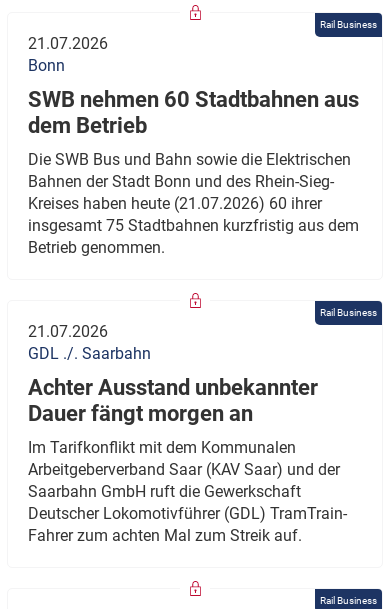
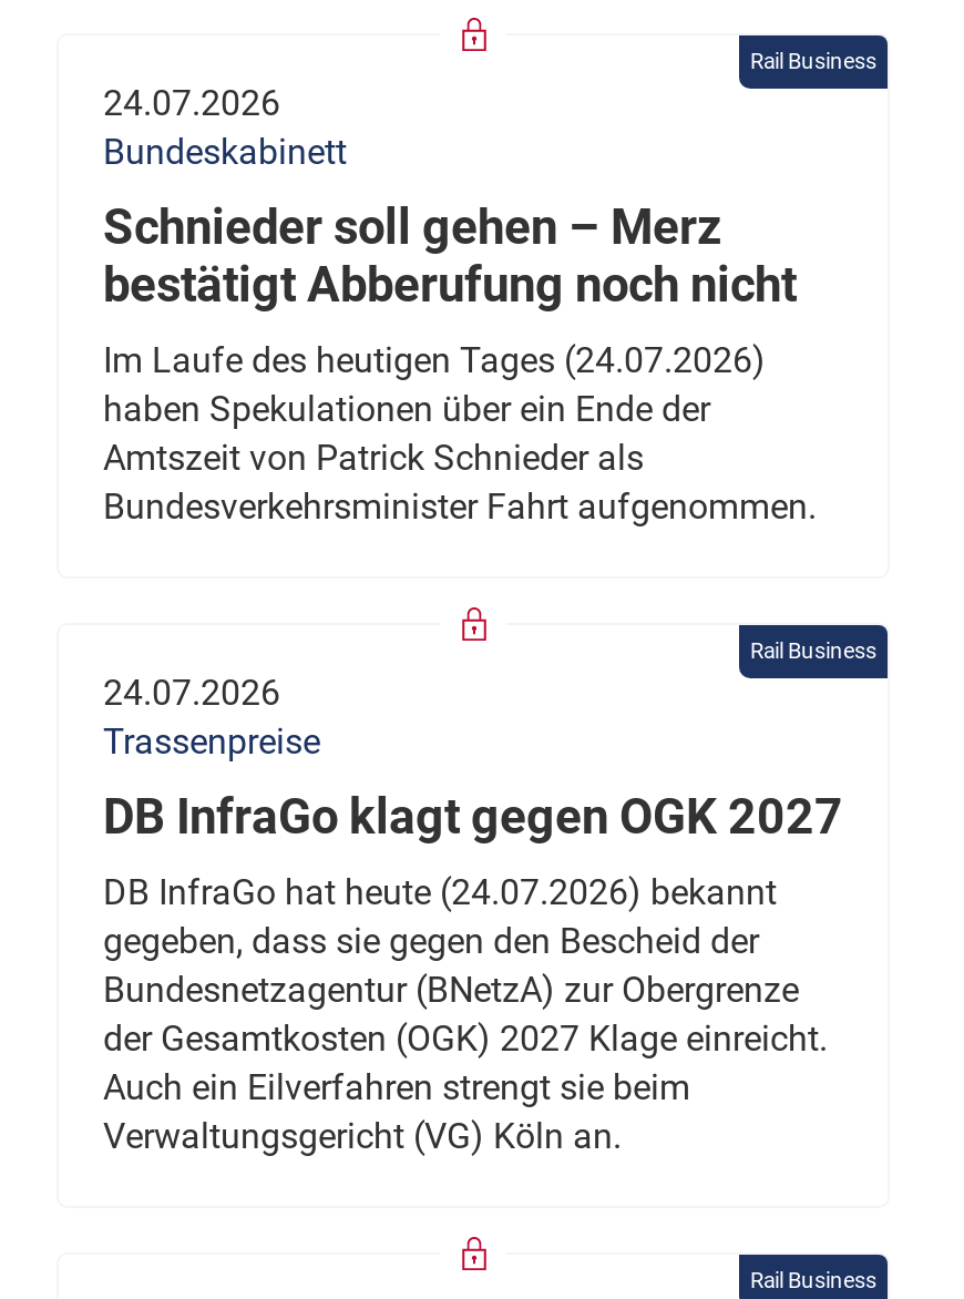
- 21.07.2026
- Bonn
+ 24.07.2026
+ Bundeskabinett

- SWB nehmen 60 Stadtbahnen aus
- dem Betrieb
+ Schnieder soll gehen – Merz
+ bestätigt Abberufung noch nicht

- Die SWB Bus und Bahn sowie die Elektrischen
- Bahnen der Stadt Bonn und des Rhein-Sieg-
- Kreises haben heute (21.07.2026) 60 ihrer
- insgesamt 75 Stadtbahnen kurzfristig aus dem
- Betrieb genommen.
+ Im Laufe des heutigen Tages (24.07.2026)
+ haben Spekulationen über ein Ende der
+ Amtszeit von Patrick Schnieder als
+ Bundesverkehrsminister Fahrt aufgenommen.

- 21.07.2026
- GDL ./. Saarbahn
+ 24.07.2026
+ Trassenpreise

- Achter Ausstand unbekannter
- Dauer fängt morgen an
+ DB InfraGo klagt gegen OGK 2027

- Im Tarifkonflikt mit dem Kommunalen
- Arbeitgeberverband Saar (KAV Saar) und der
- Saarbahn GmbH ruft die Gewerkschaft
- Deutscher Lokomotivführer (GDL) TramTrain-
- Fahrer zum achten Mal zum Streik auf.
+ DB InfraGo hat heute (24.07.2026) bekannt
+ gegeben, dass sie gegen den Bescheid der
+ Bundesnetzagentur (BNetzA) zur Obergrenze
+ der Gesamtkosten (OGK) 2027 Klage einreicht.
+ Auch ein Eilverfahren strengt sie beim
+ Verwaltungsgericht (VG) Köln an.
